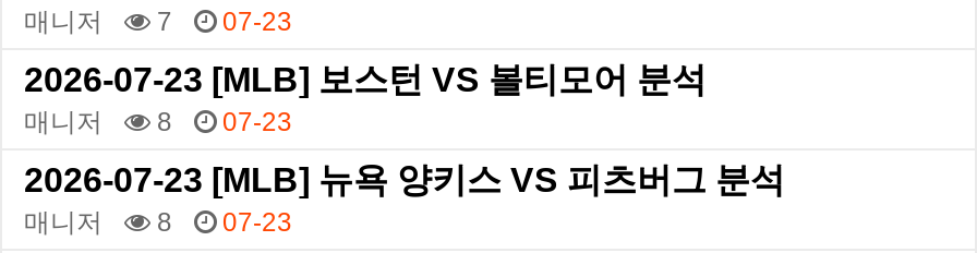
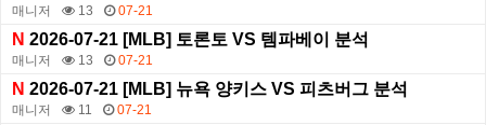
- 7
- 07-23
+ 13
+ 07-21

- 2026-07-23 [MLB] 보스턴 VS 볼티모어 분석
+ N 2026-07-21 [MLB] 토론토 VS 템파베이 분석

- 8
- 07-23
+ 13
+ 07-21

- 2026-07-23 [MLB] 뉴욕 양키스 VS 피츠버그 분석
+ N 2026-07-21 [MLB] 뉴욕 양키스 VS 피츠버그 분석

- 8
- 07-23
+ 11
+ 07-21
